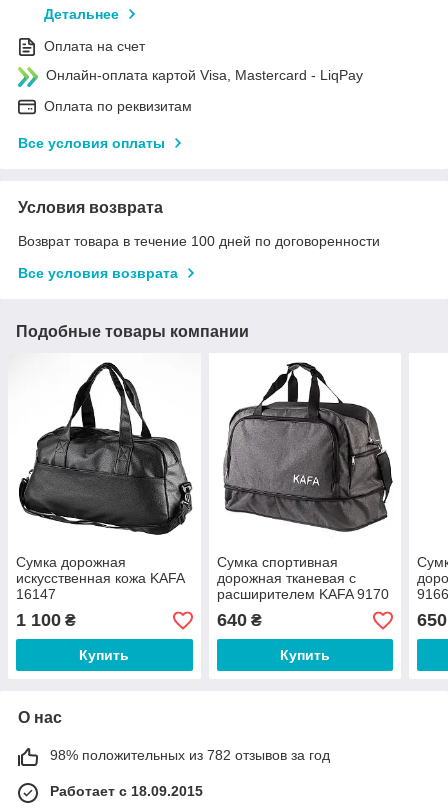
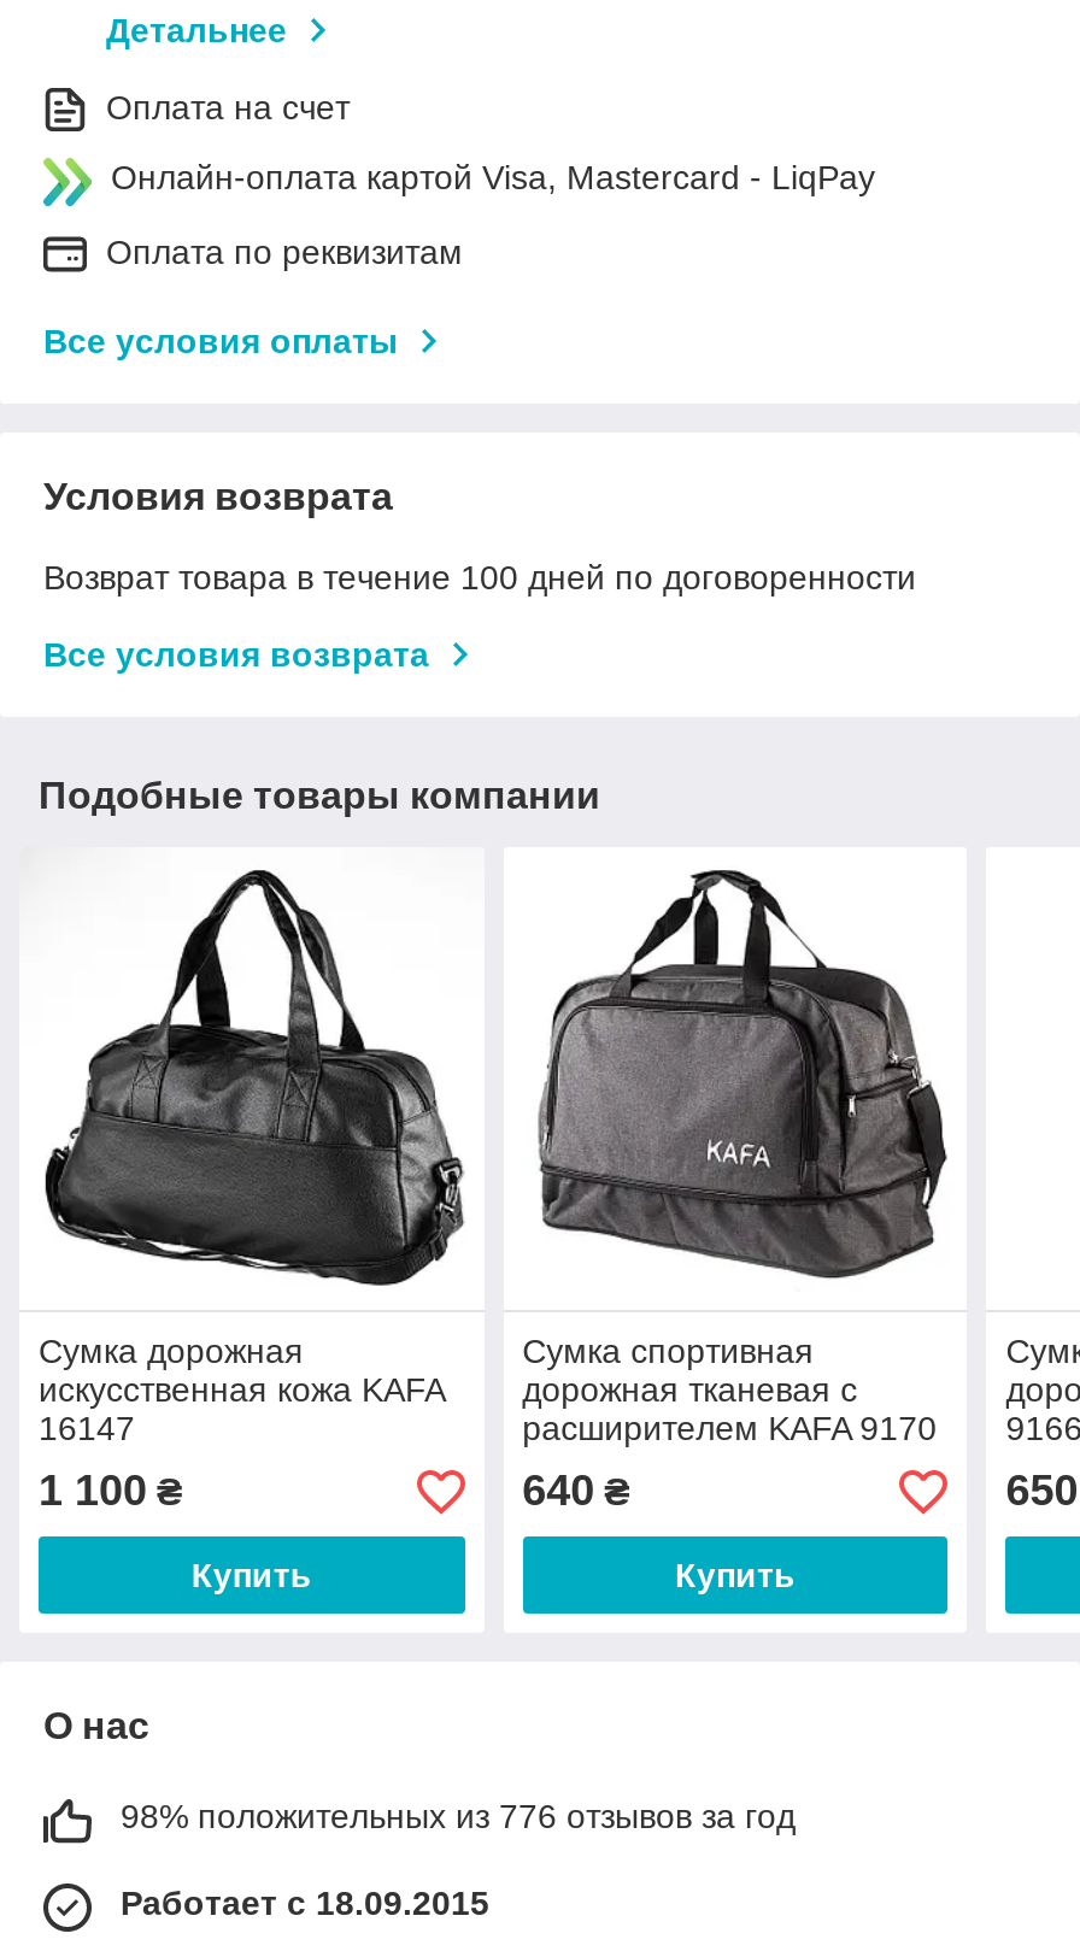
- 98% положительных из 782 отзывов за год
+ 98% положительных из 776 отзывов за год
